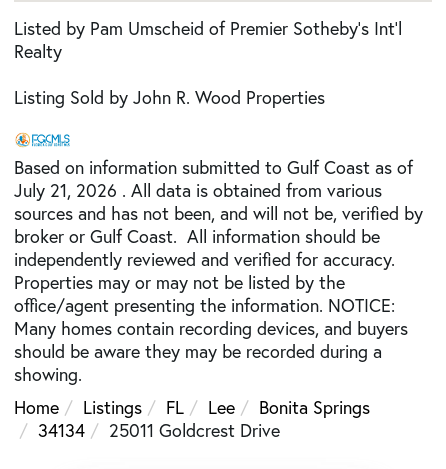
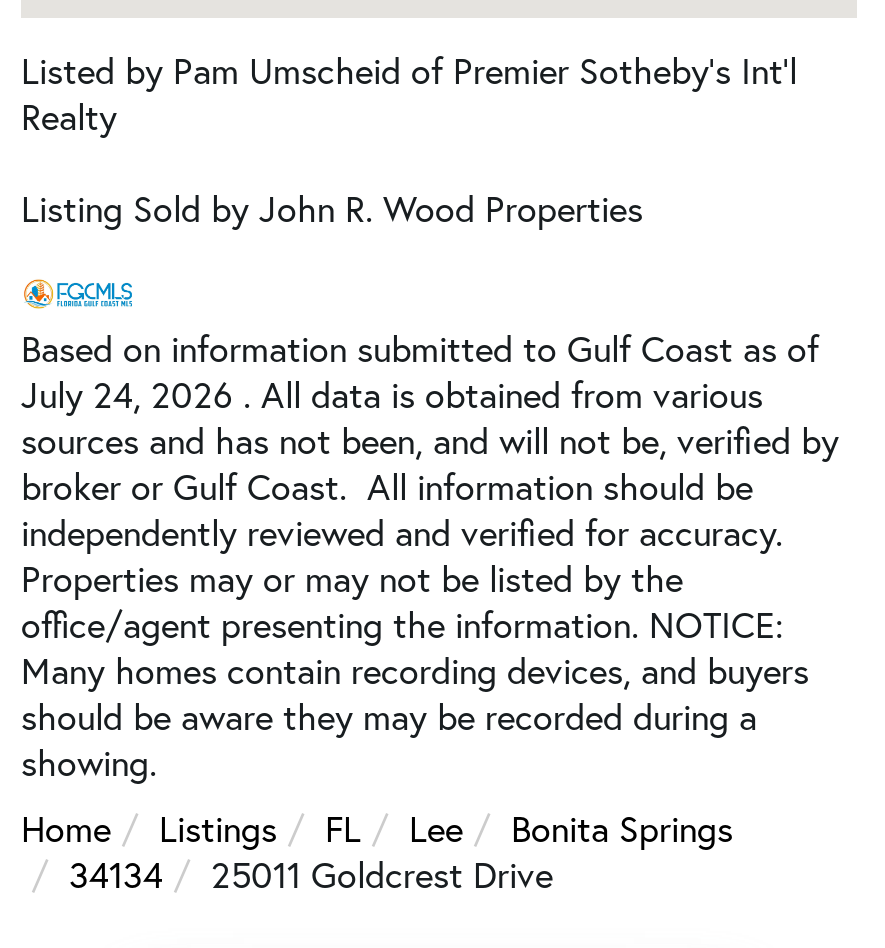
- July 21, 2026 . All data is obtained from various
+ July 24, 2026 . All data is obtained from various
